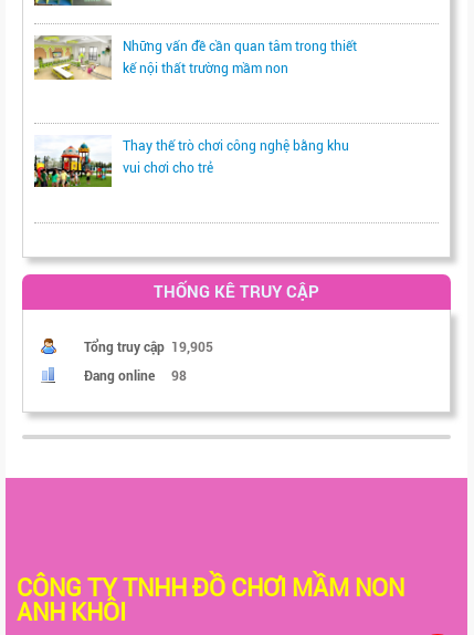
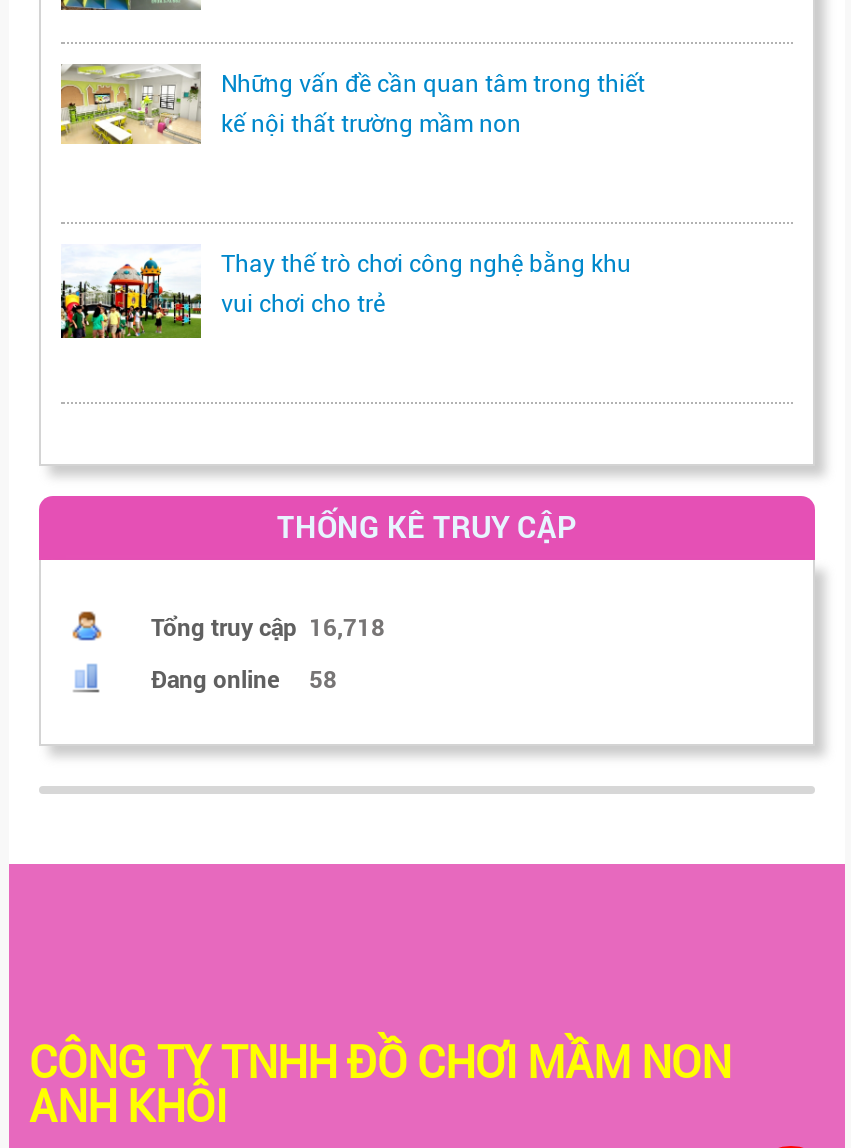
- Tổng truy cập 19,905
+ Tổng truy cập 16,718

- Đang online 98
+ Đang online 58
